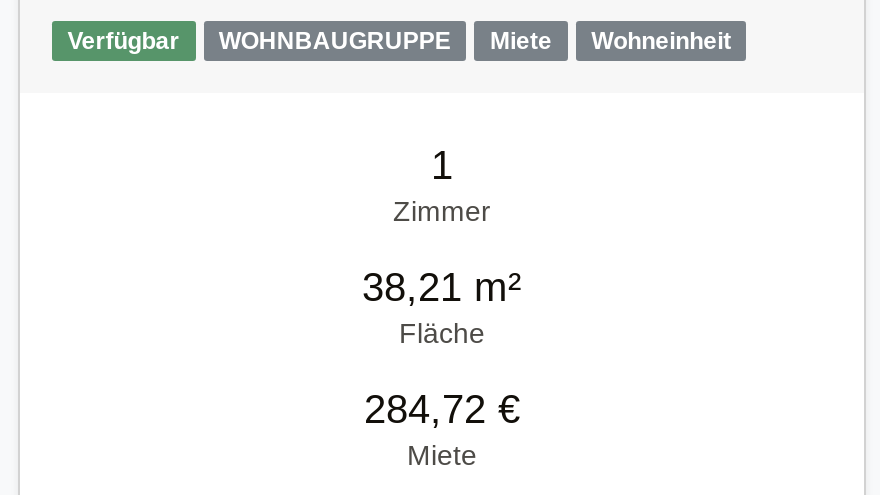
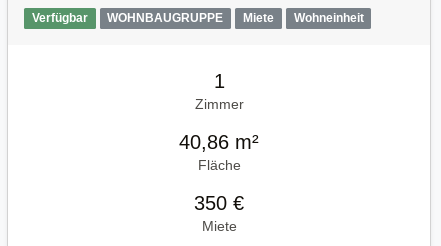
- 38,21 m²
+ 40,86 m²

- 284,72 €
+ 350 €
